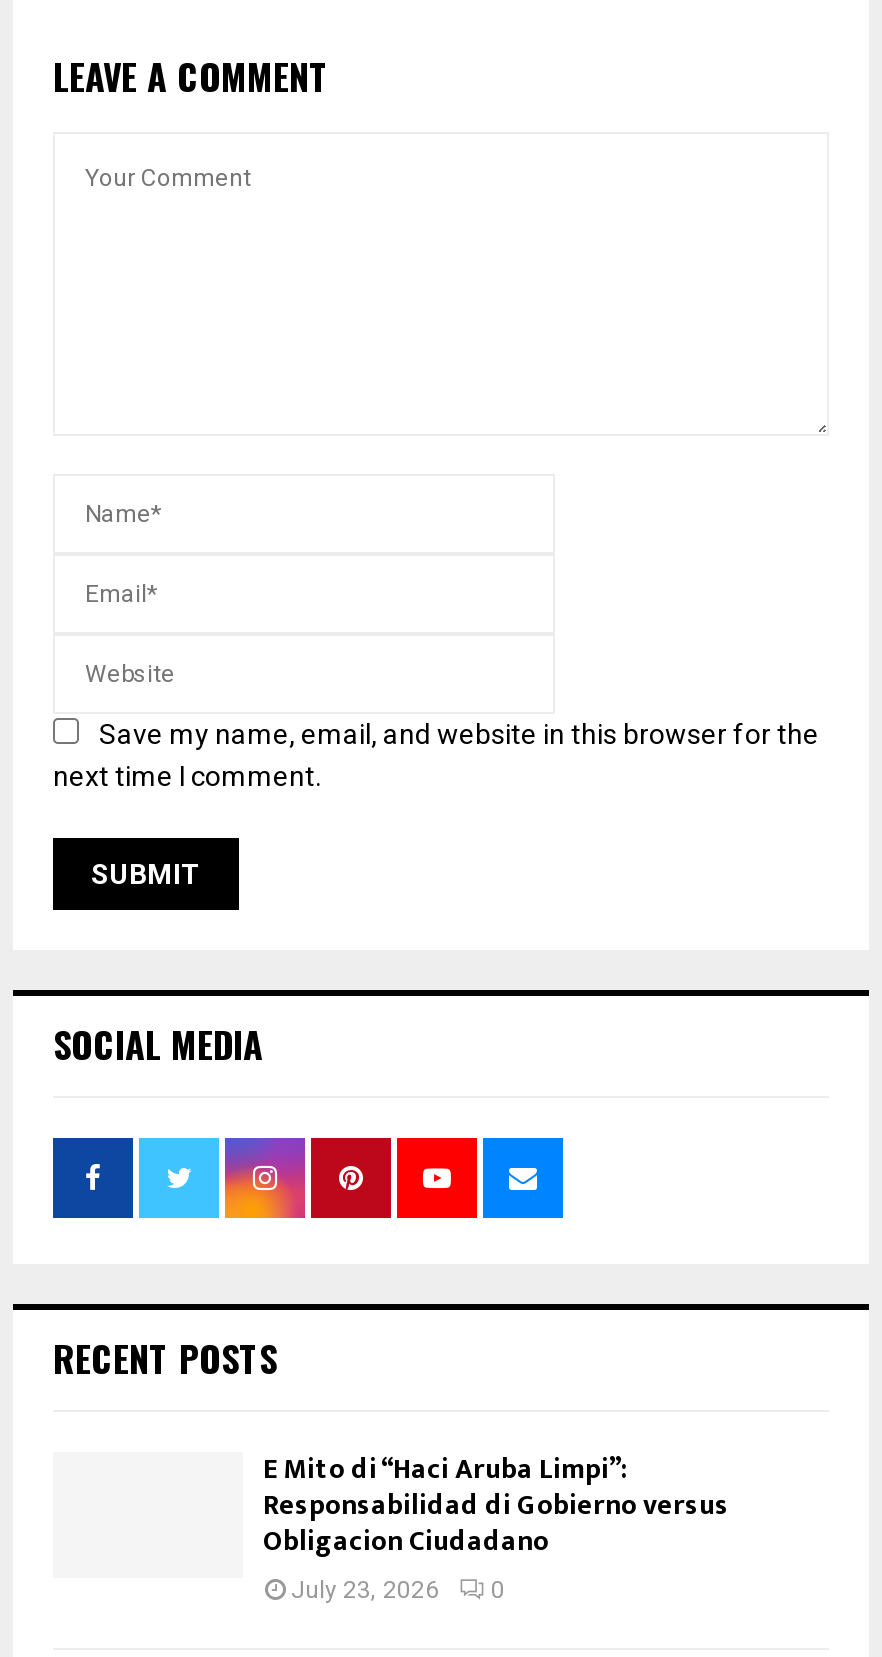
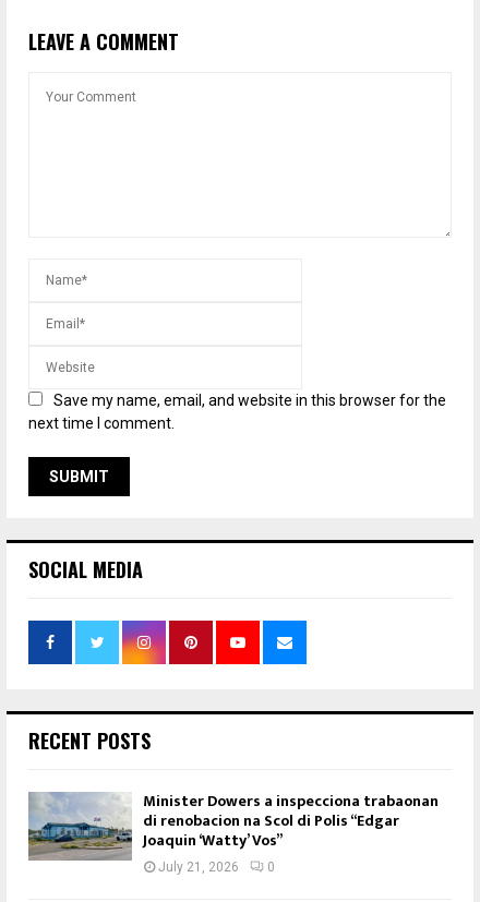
+ [image]

- E Mito di “Haci Aruba Limpi”:
- Responsabilidad di Gobierno versus
- Obligacion Ciudadano
- July 23, 2026
+ Minister Dowers a inspecciona trabaonan
+ di renobacion na Scol di Polis “Edgar
+ Joaquin ‘Watty’ Vos”
+ July 21, 2026
